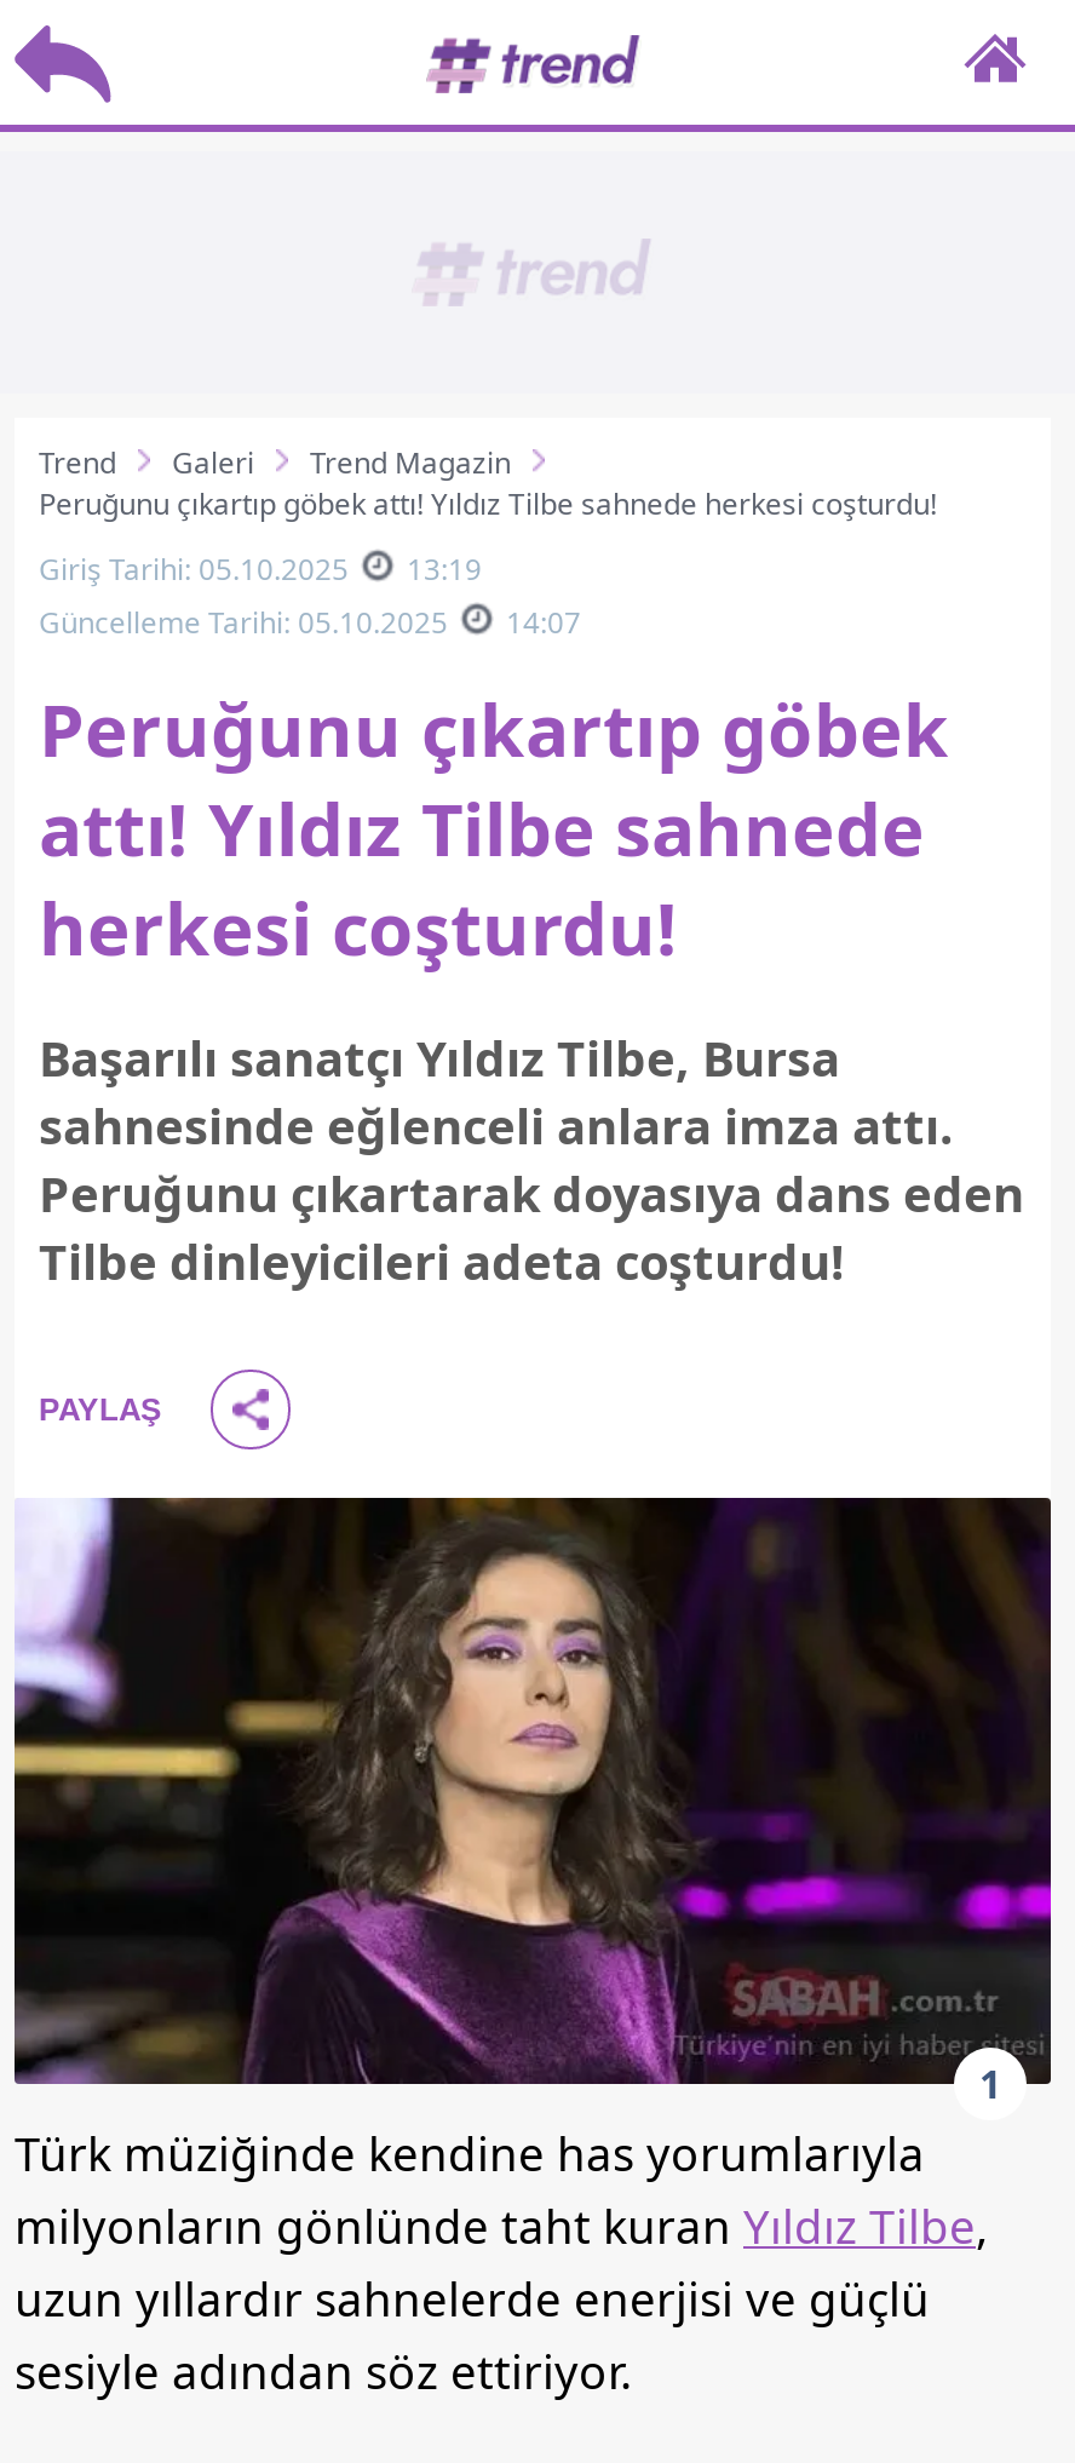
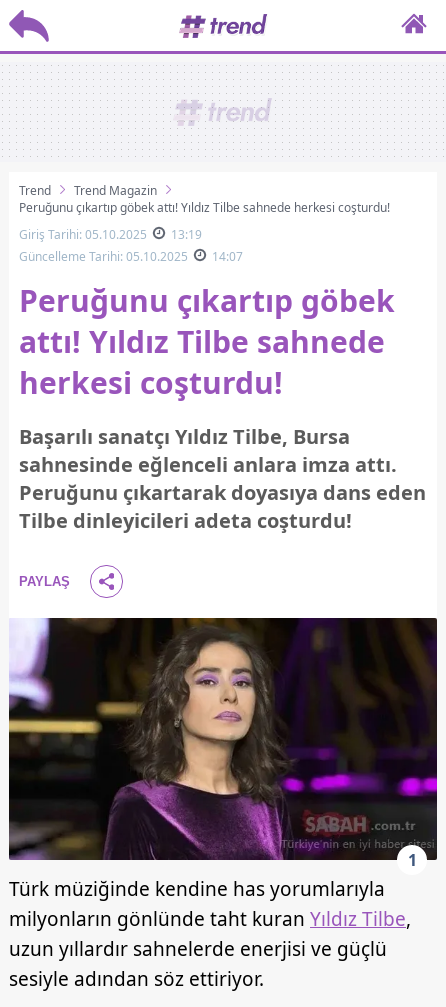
- Galeri
